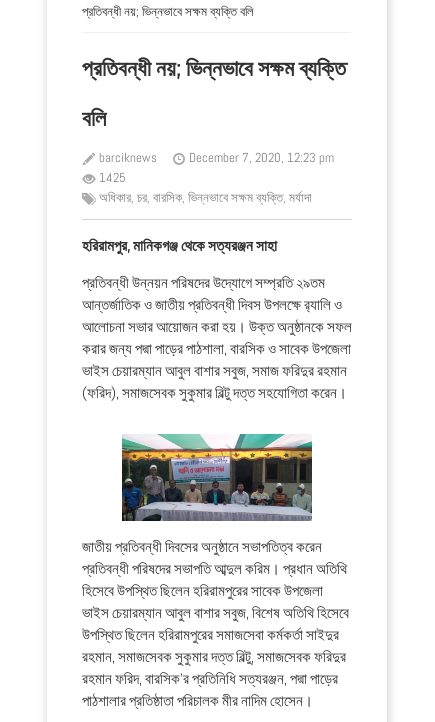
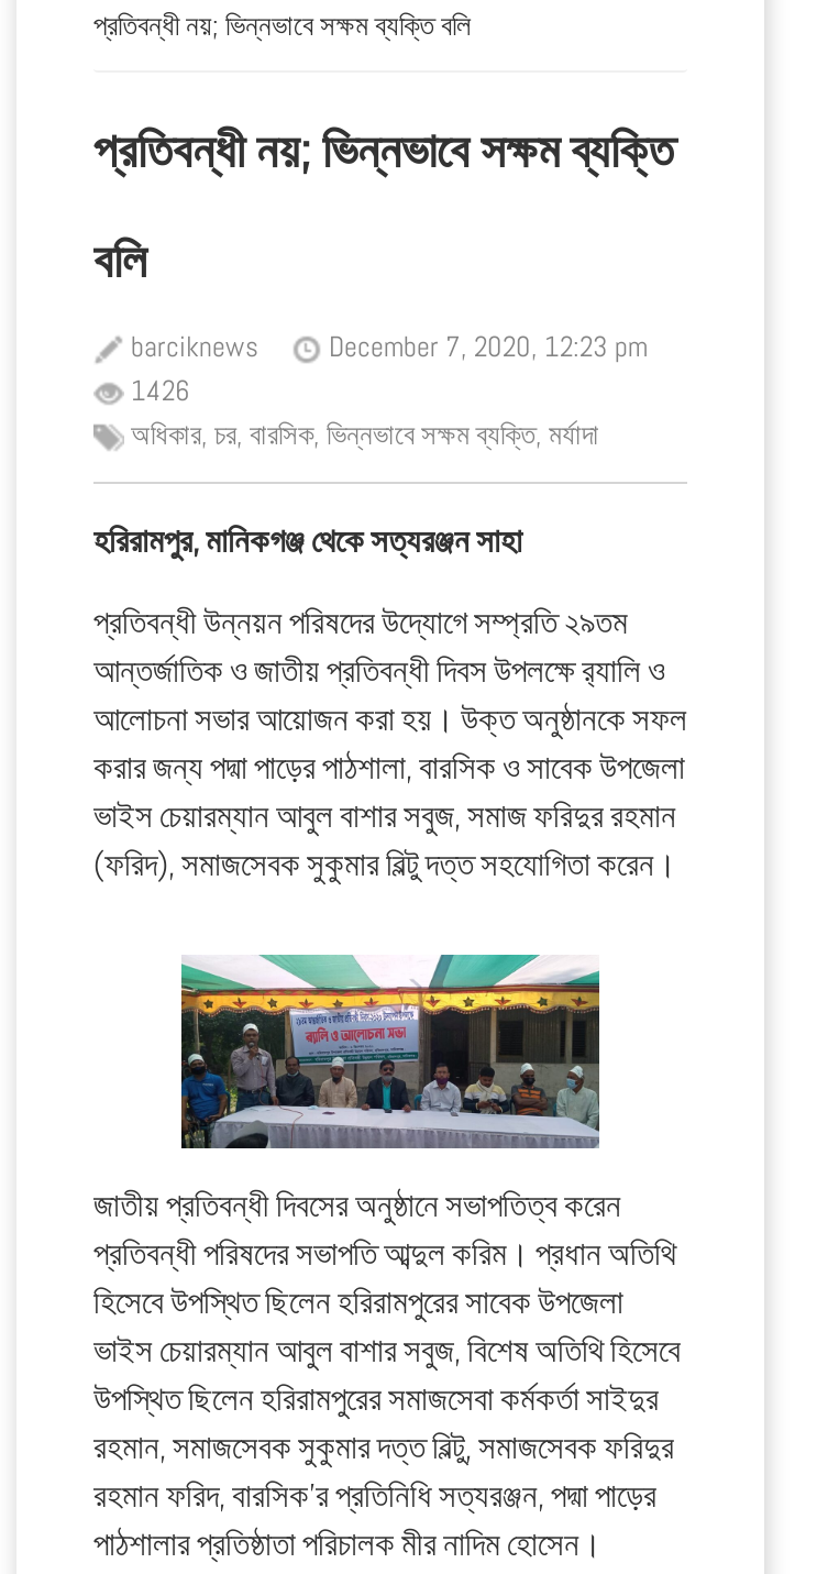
- 1425
+ 1426
